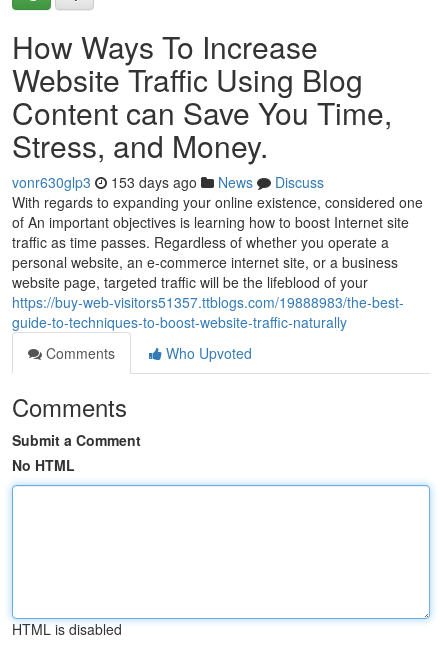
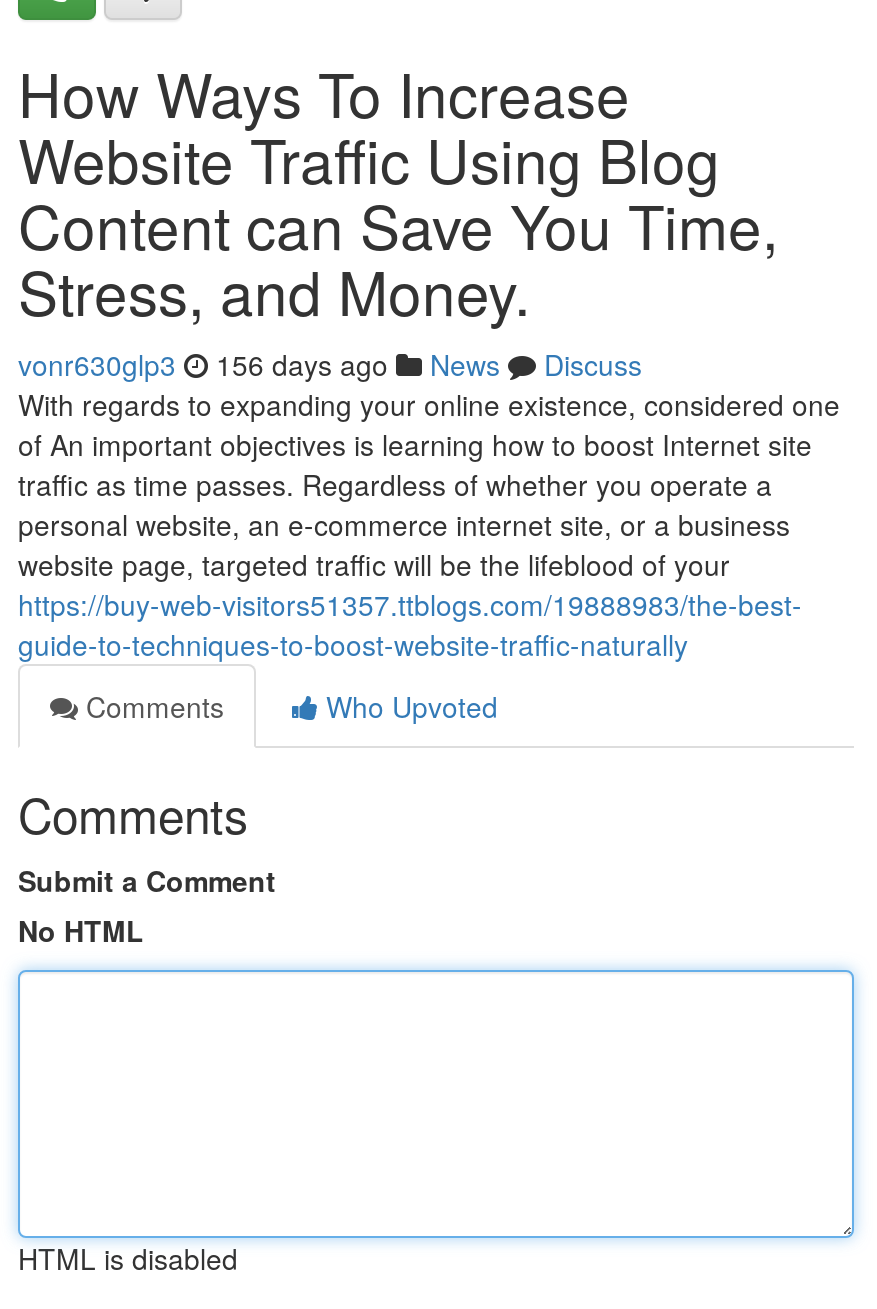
- vonr630glp3 153 days ago News Discuss
+ vonr630glp3 156 days ago News Discuss
